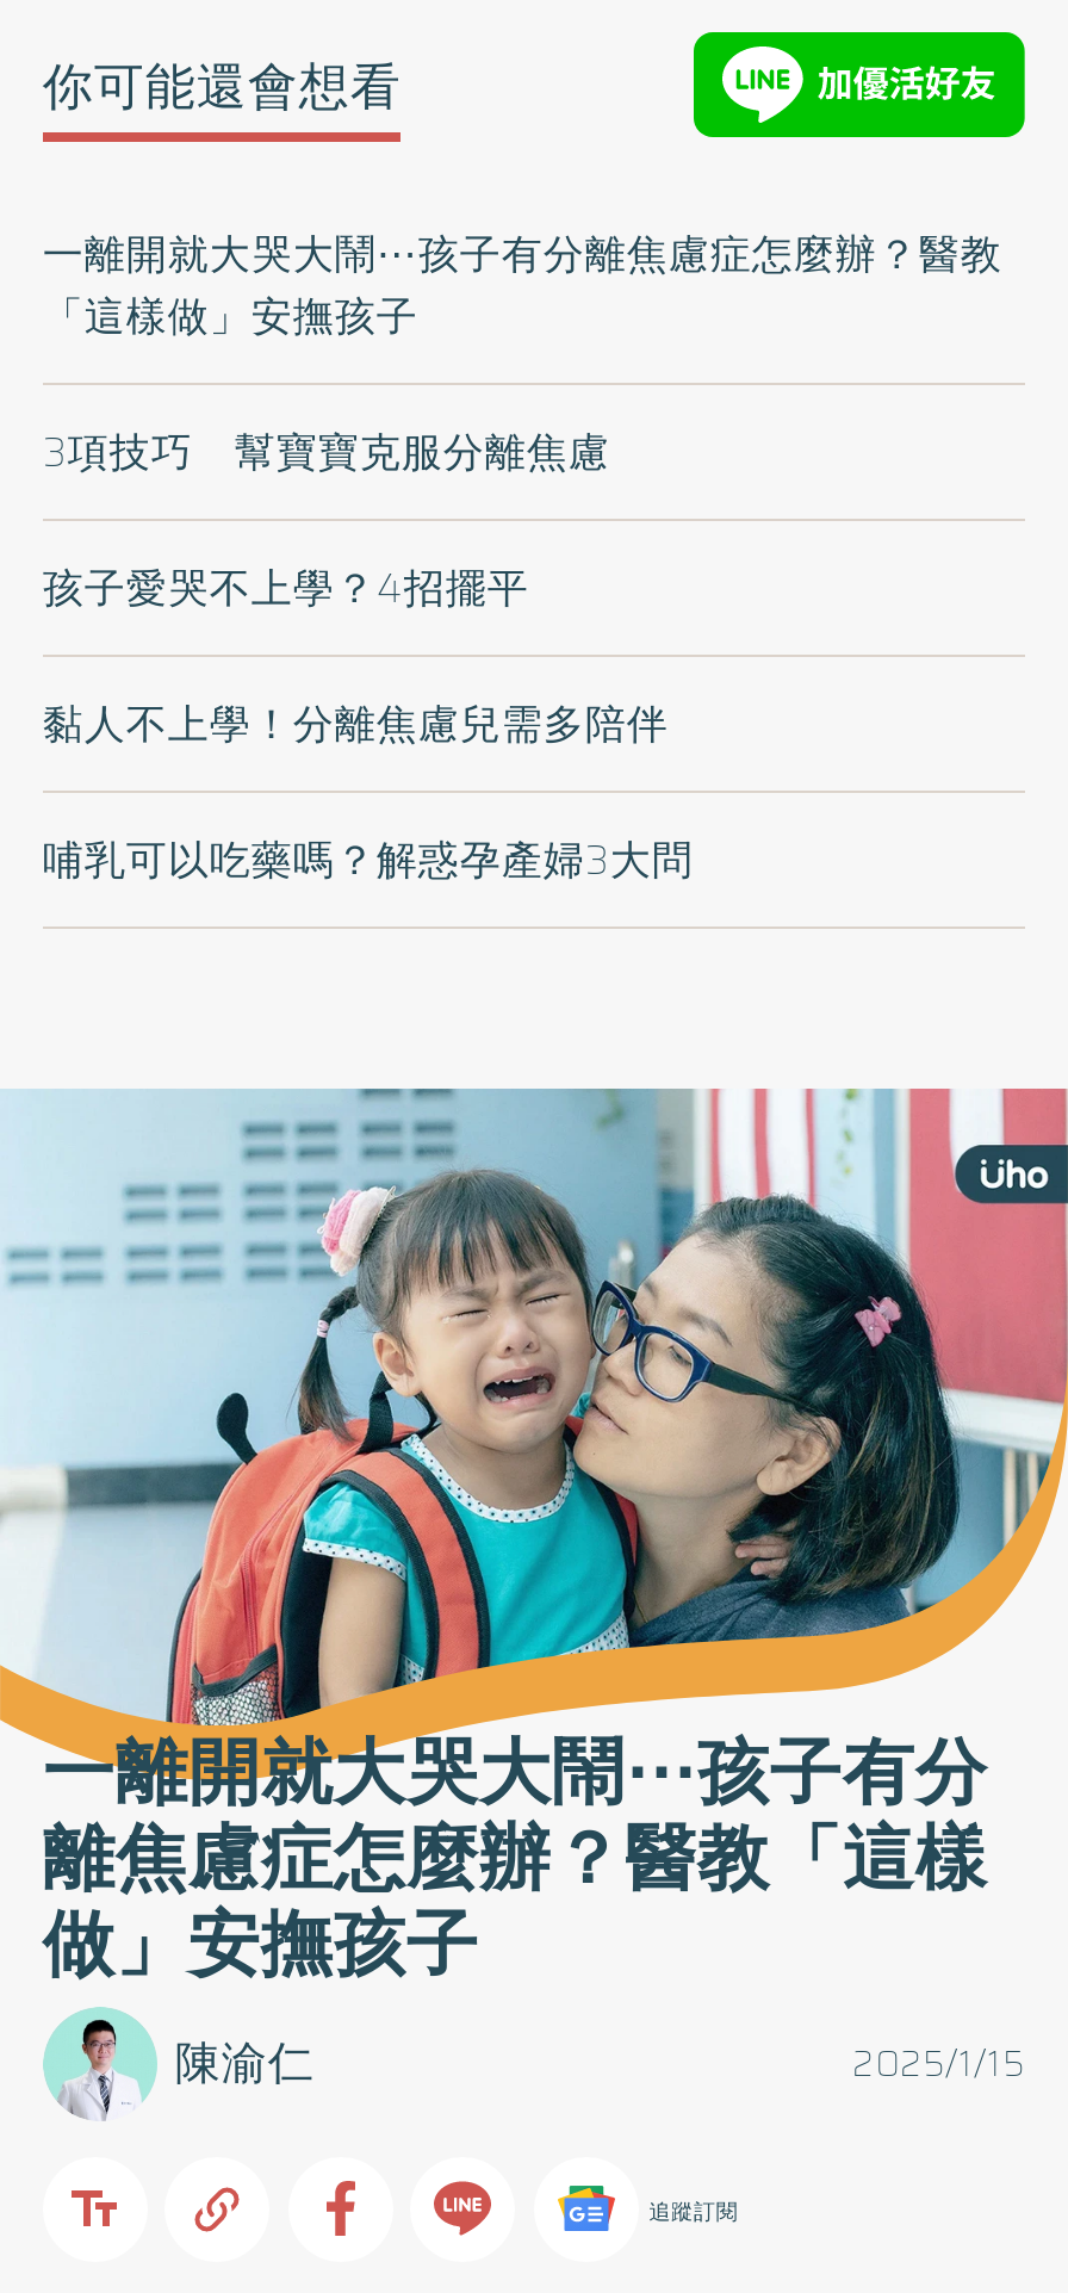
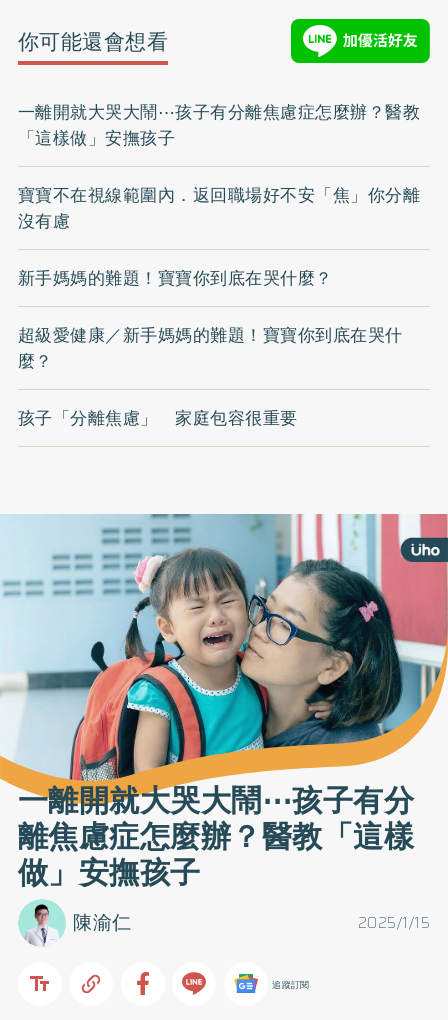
- 3項技巧 幫寶寶克服分離焦慮
+ 寶寶不在視線範圍內．返回職場好不安「焦」你分離
+ 沒有慮

- 孩子愛哭不上學？4招擺平
+ 新手媽媽的難題！寶寶你到底在哭什麼？

- 黏人不上學！分離焦慮兒需多陪伴
+ 超級愛健康／新手媽媽的難題！寶寶你到底在哭什
+ 麼？

- 哺乳可以吃藥嗎？解惑孕產婦3大問
+ 孩子「分離焦慮」 家庭包容很重要
